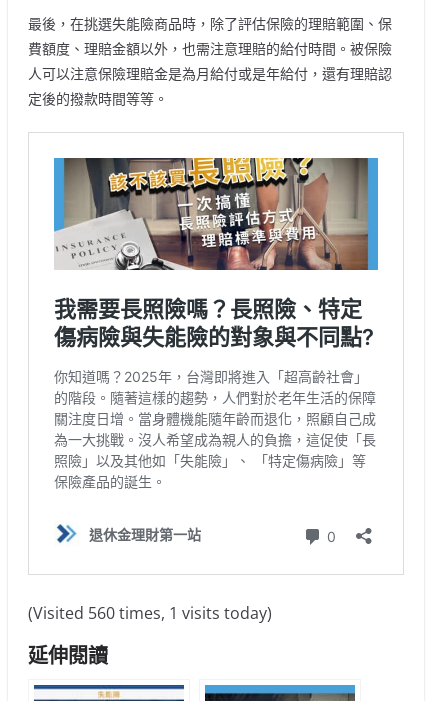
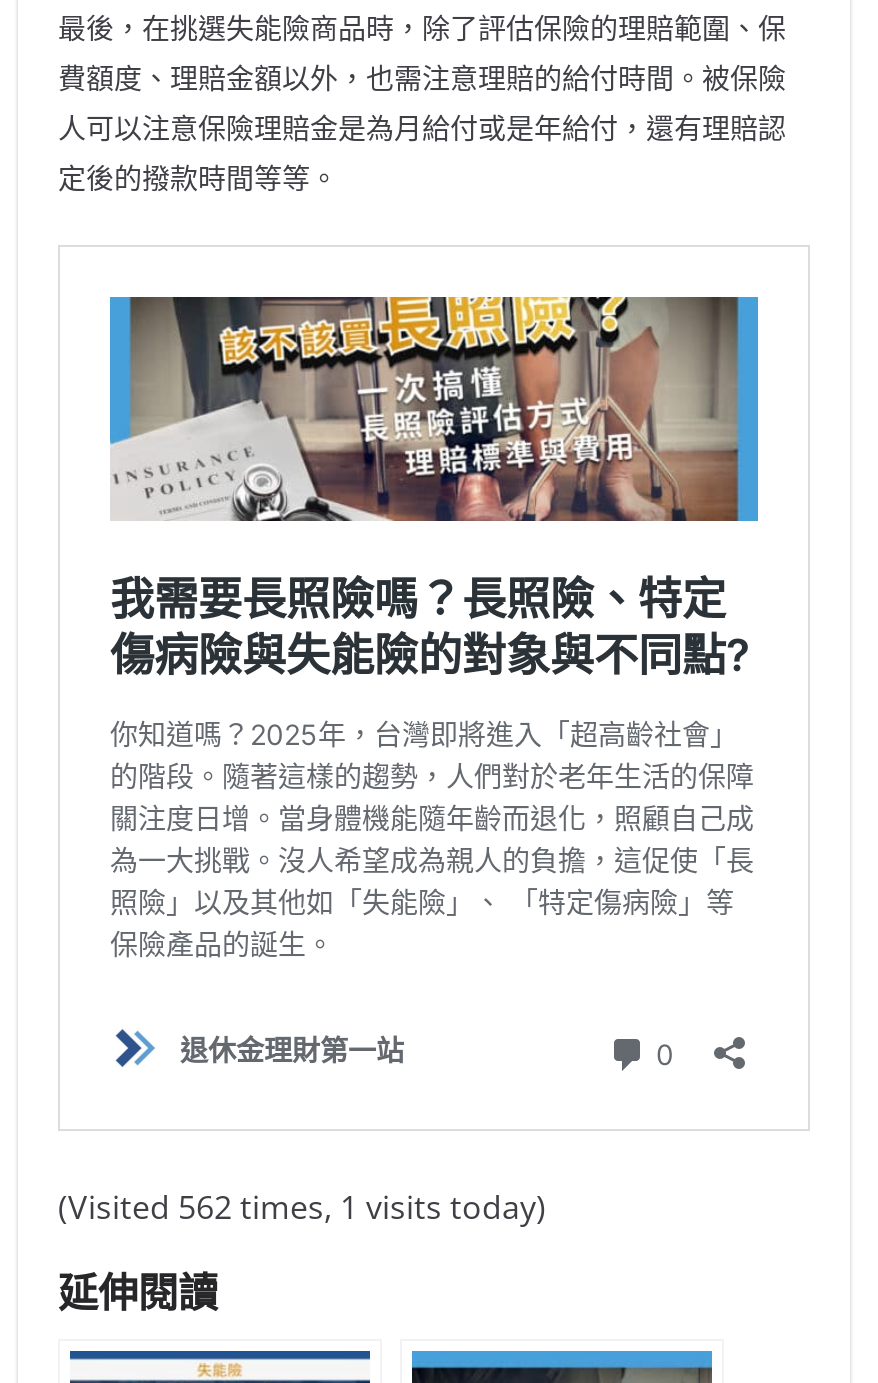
- (Visited 560 times, 1 visits today)
+ (Visited 562 times, 1 visits today)
